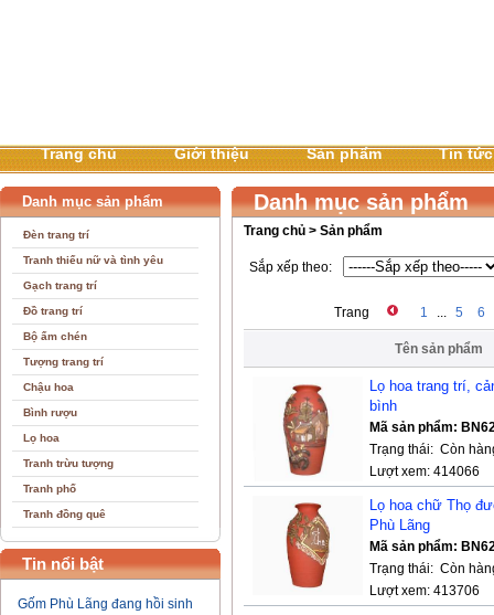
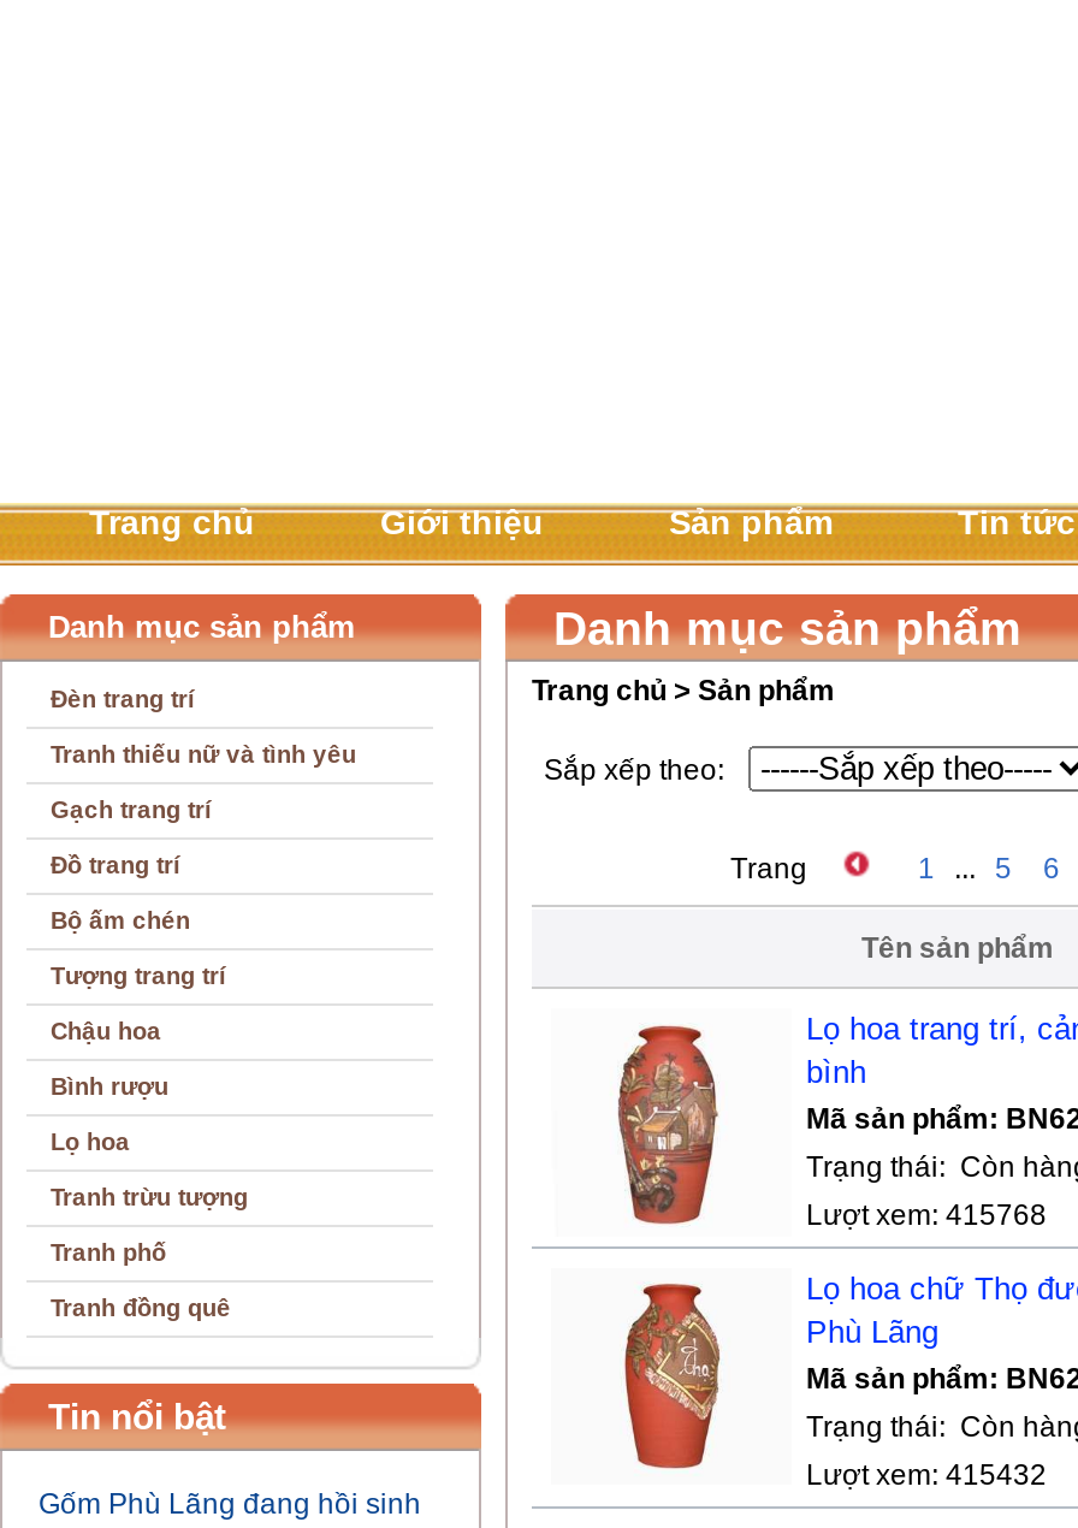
- Lượt xem: 414066
+ Lượt xem: 415768

- Lượt xem: 413706
+ Lượt xem: 415432
